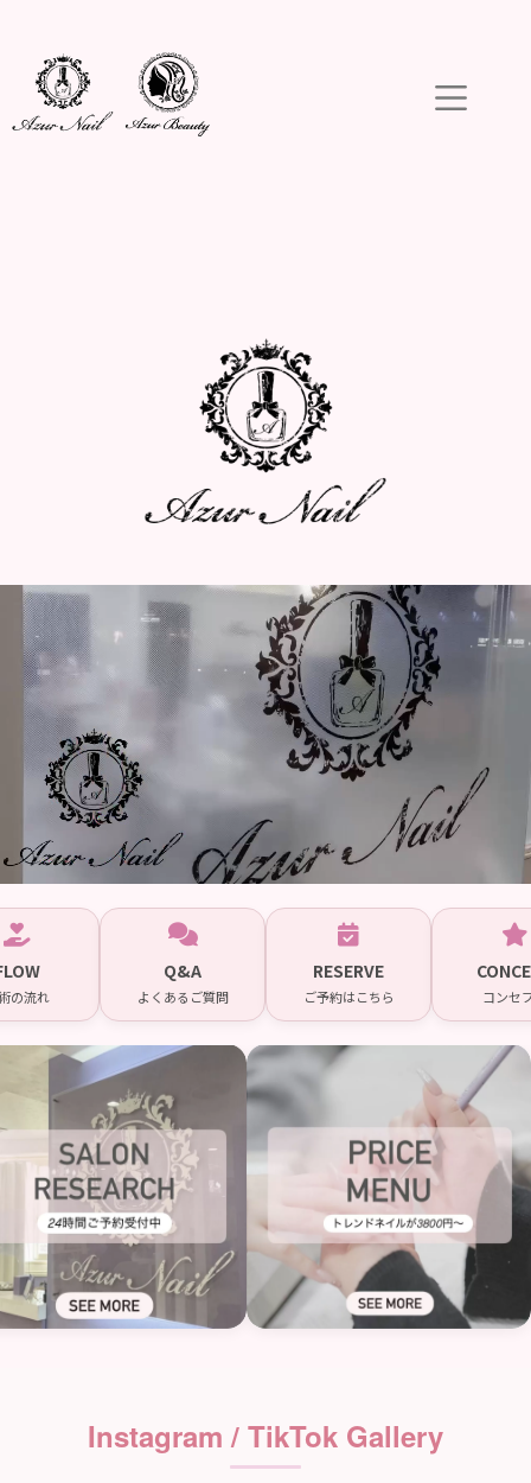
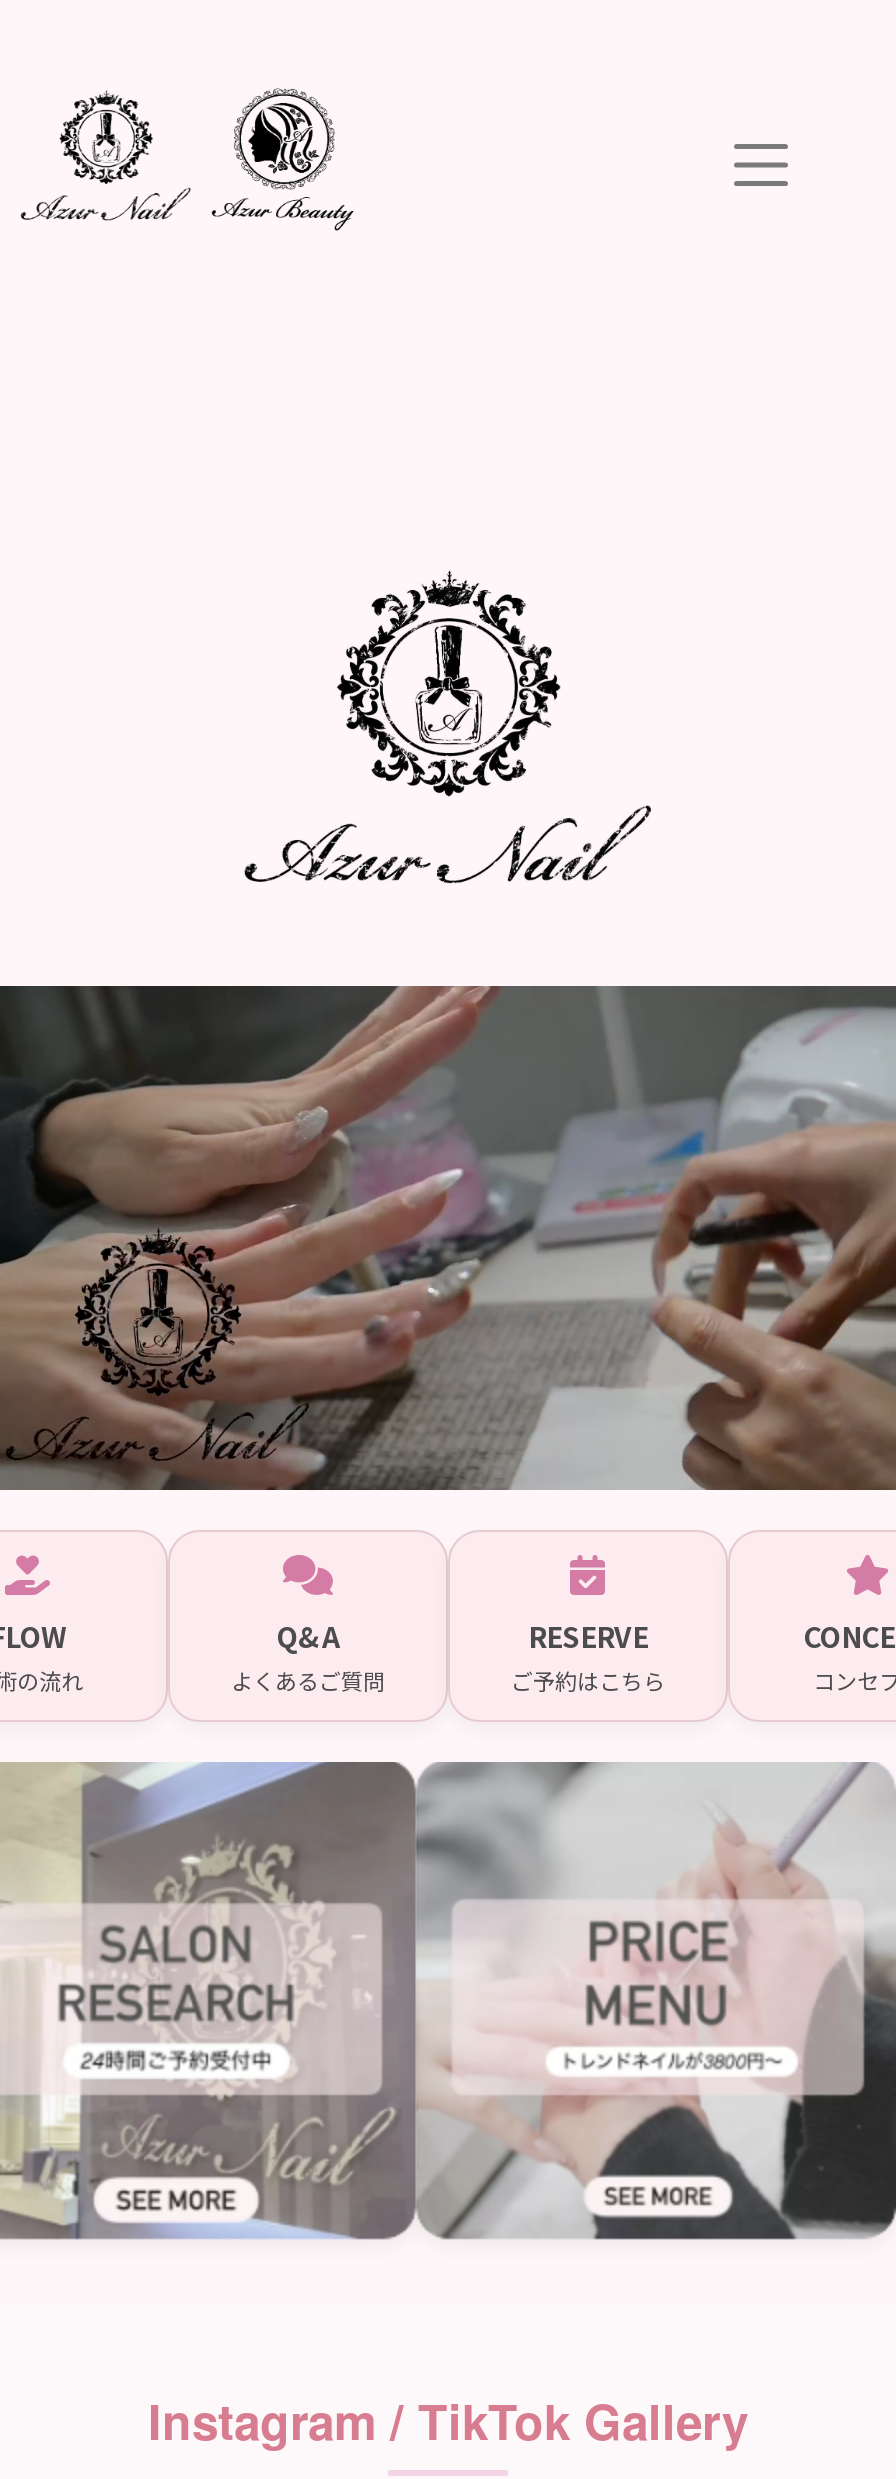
- [image]
+ [image]
